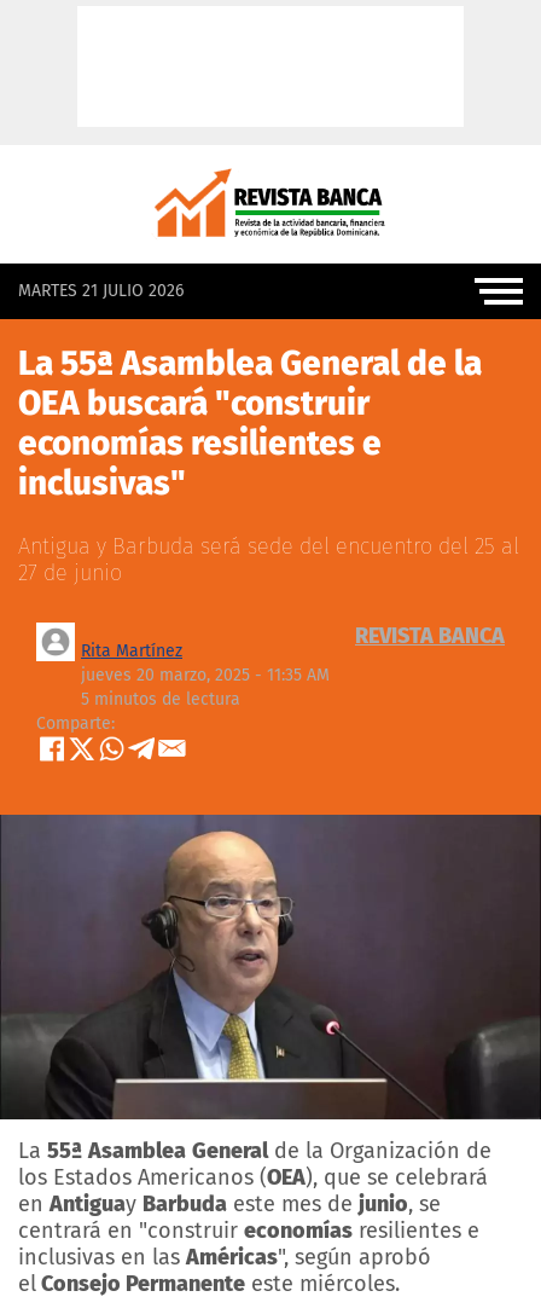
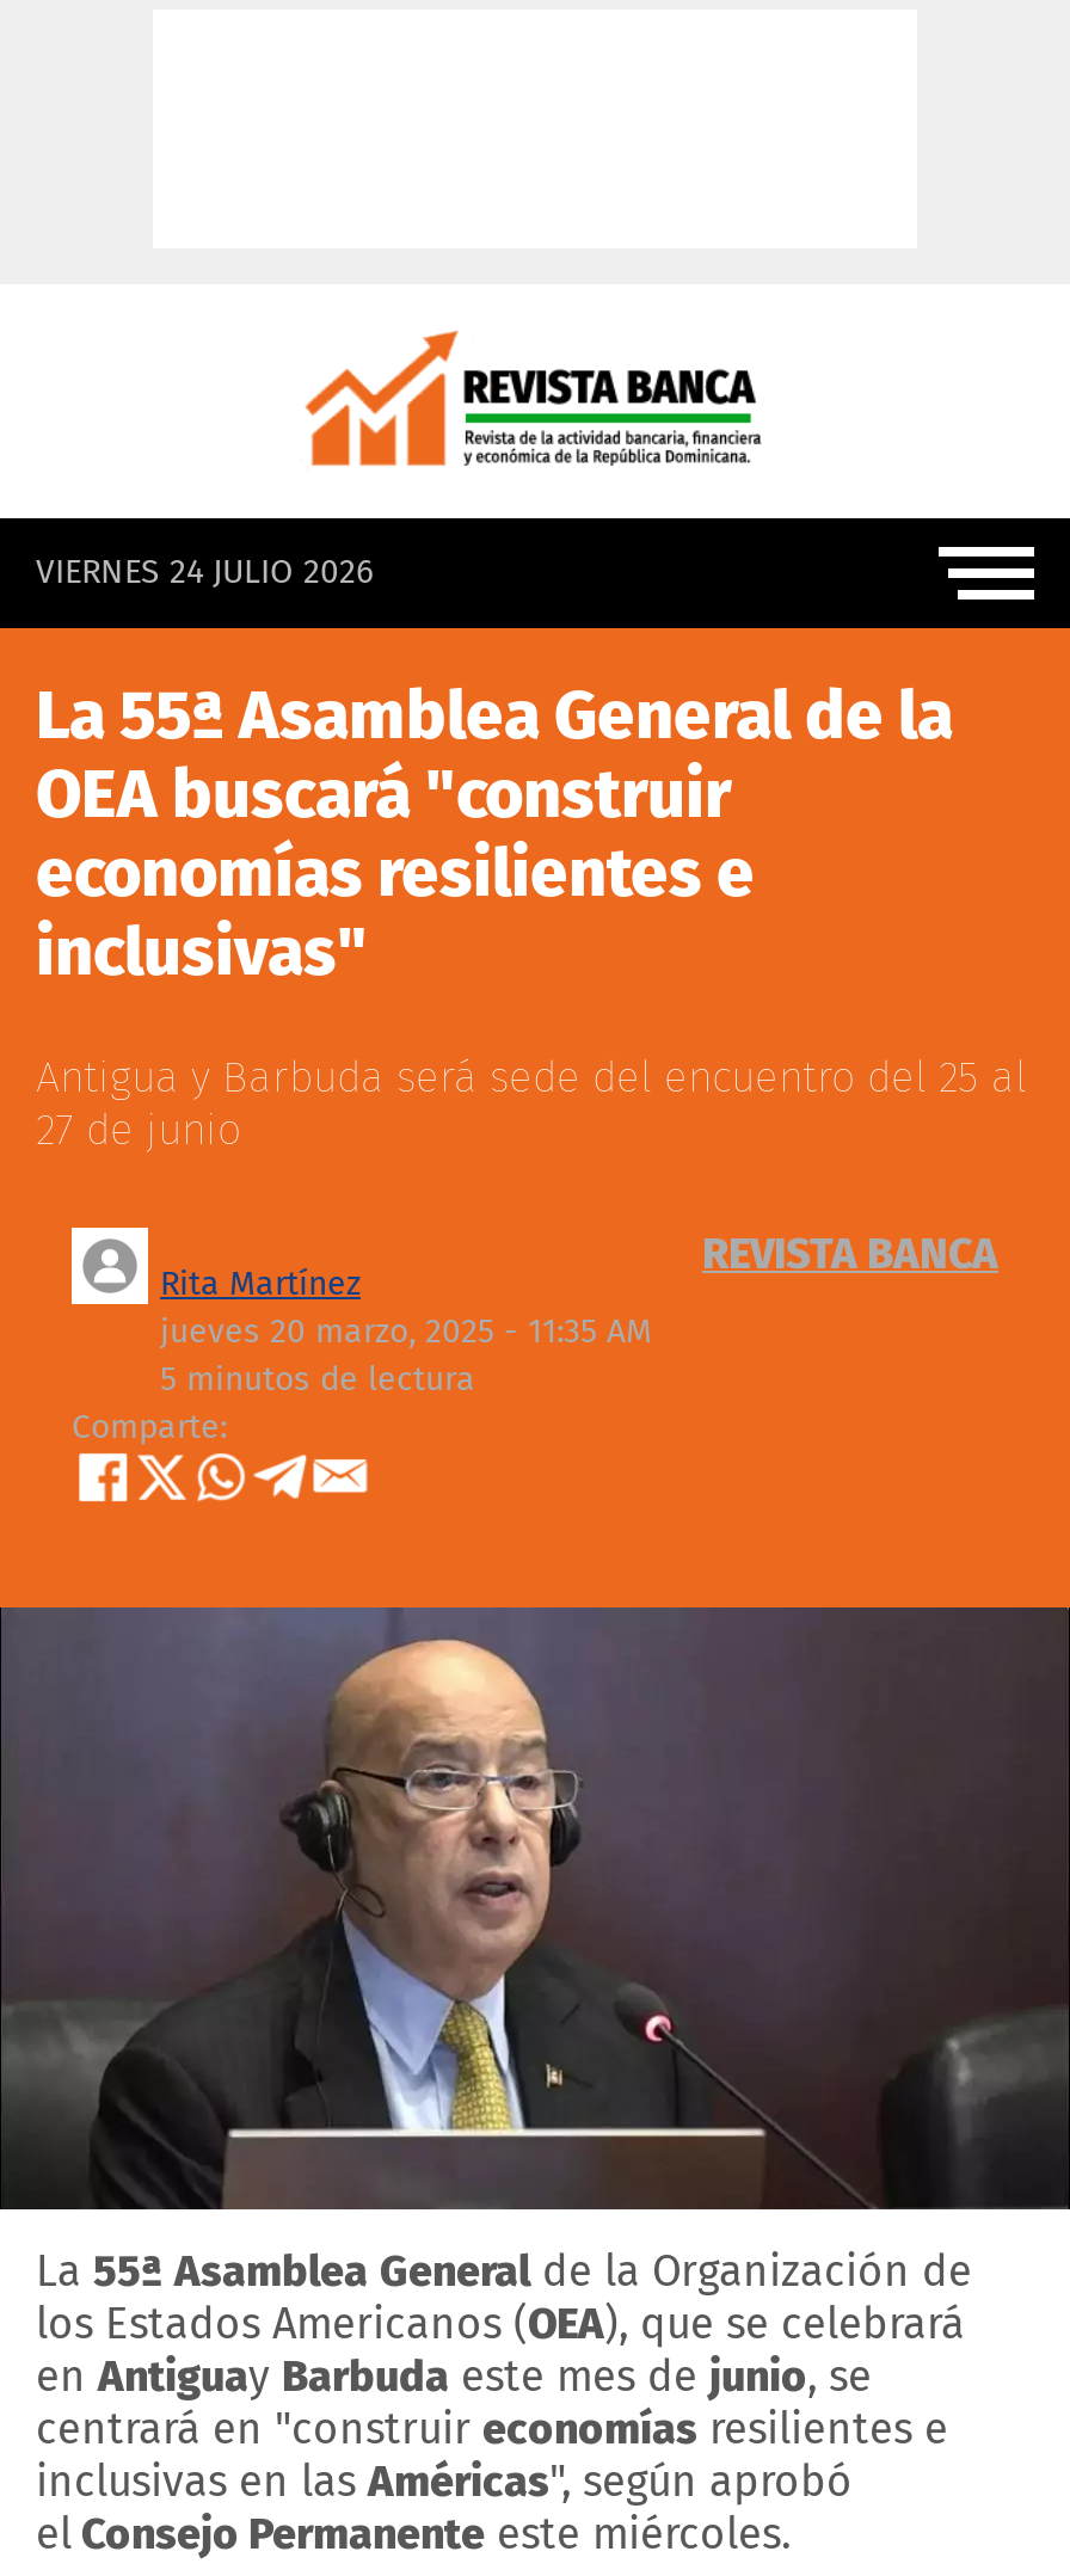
- MARTES 21 JULIO 2026
+ VIERNES 24 JULIO 2026
